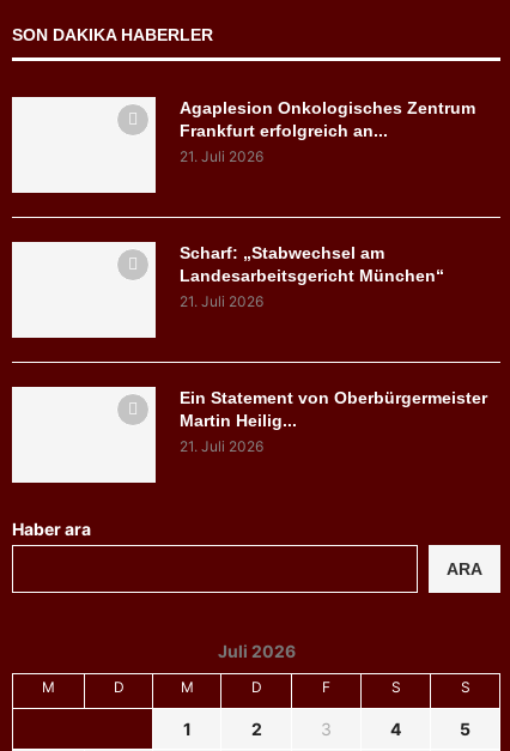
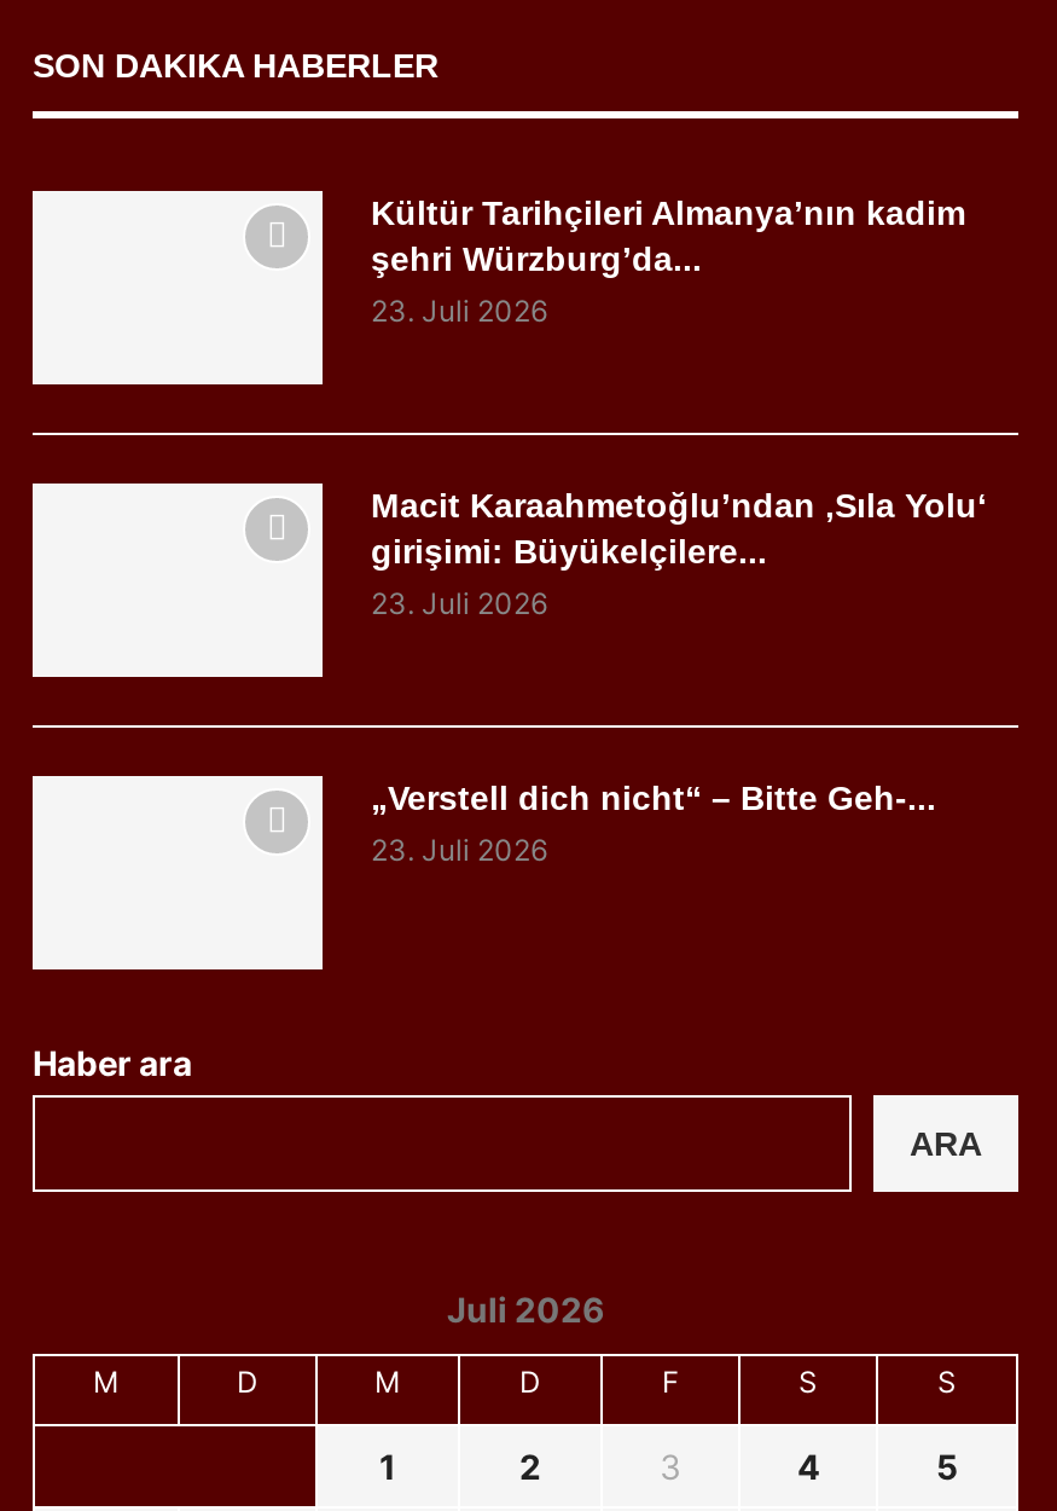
- Agaplesion Onkologisches Zentrum
- Frankfurt erfolgreich an...
- 21. Juli 2026
+ Kültür Tarihçileri Almanya’nın kadim
+ şehri Würzburg’da...
+ 23. Juli 2026

- Scharf: „Stabwechsel am
- Landesarbeitsgericht München“
- 21. Juli 2026
+ Macit Karaahmetoğlu’ndan ‚Sıla Yolu‘
+ girişimi: Büyükelçilere...
+ 23. Juli 2026

- Ein Statement von Oberbürgermeister
- Martin Heilig...
- 21. Juli 2026
+ „Verstell dich nicht“ – Bitte Geh-...
+ 23. Juli 2026
